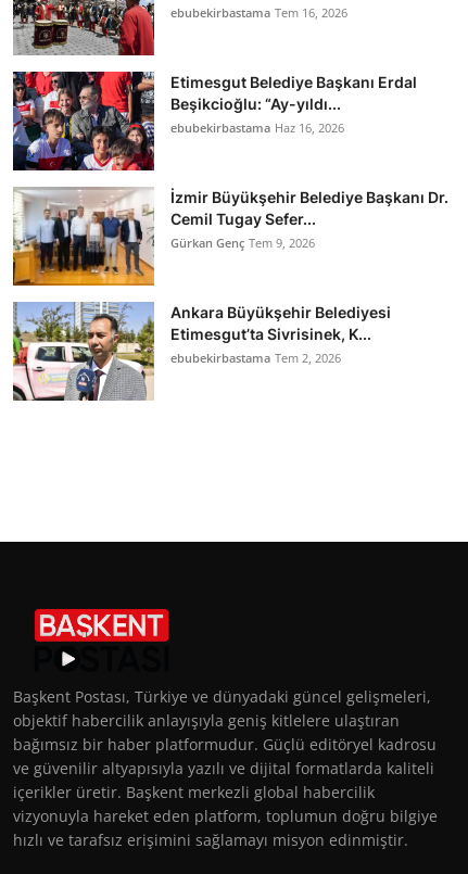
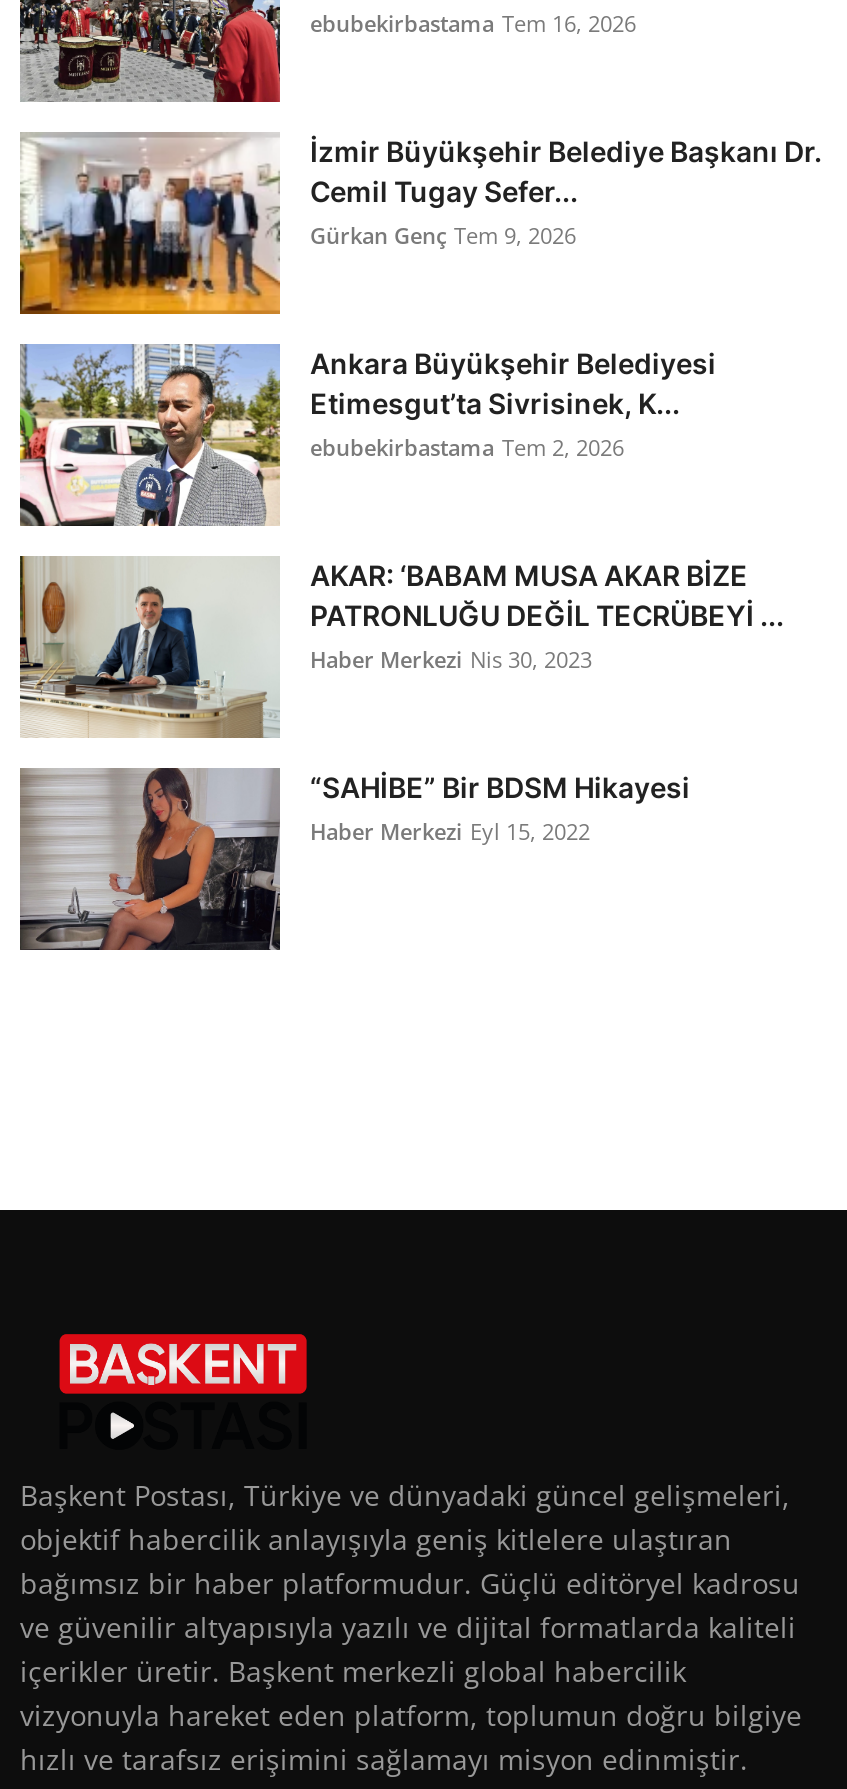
- [image]
- Etimesgut Belediye Başkanı Erdal
- Beşikcioğlu: “Ay-yıldı...
- ebubekirbastama Haz 16, 2026

moved up: [image] | İzmir Büyükşehir Belediye Başkanı Dr. | Cemil Tugay Sefer... | Gürkan Genç Tem 9, 2026 | Ankara Büyükşehir Belediyesi | Etimesgut’ta Sivrisinek, K... | ebubekirbastama Tem 2, 2026

+ [image]
+ AKAR: ‘BABAM MUSA AKAR BİZE
+ PATRONLUĞU DEĞİL TECRÜBEYİ ...
+ Haber Merkezi Nis 30, 2023

+ [image]
+ “SAHİBE” Bir BDSM Hikayesi
+ Haber Merkezi Eyl 15, 2022
